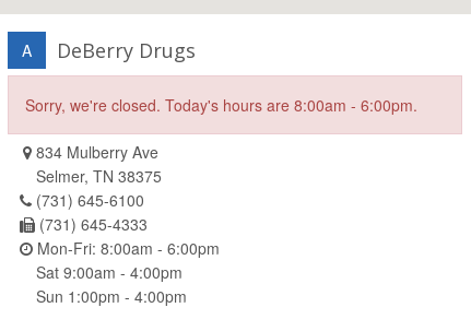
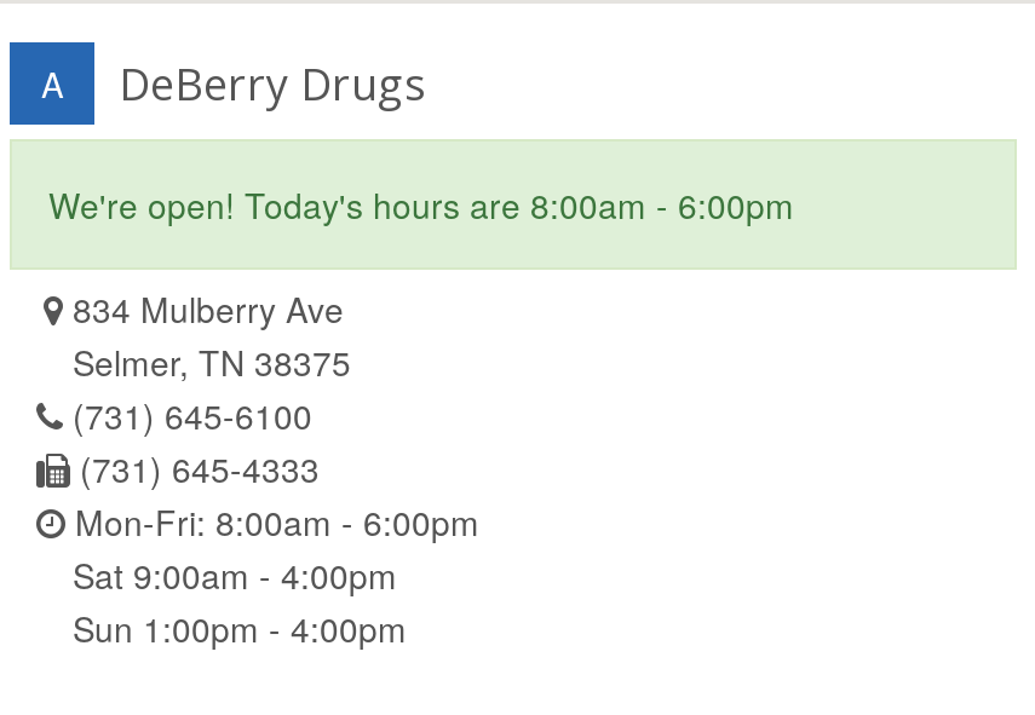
- Sorry, we're closed. Today's hours are 8:00am - 6:00pm.
+ We're open! Today's hours are 8:00am - 6:00pm
